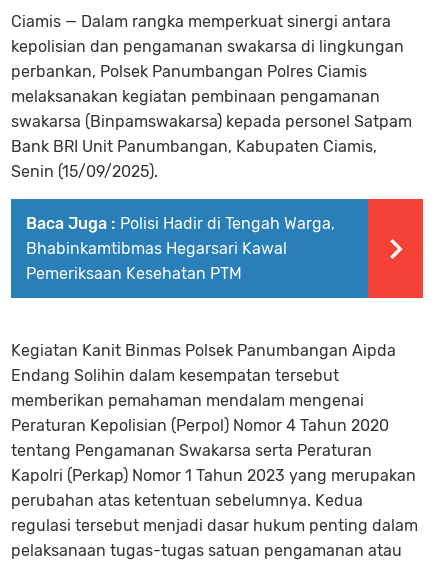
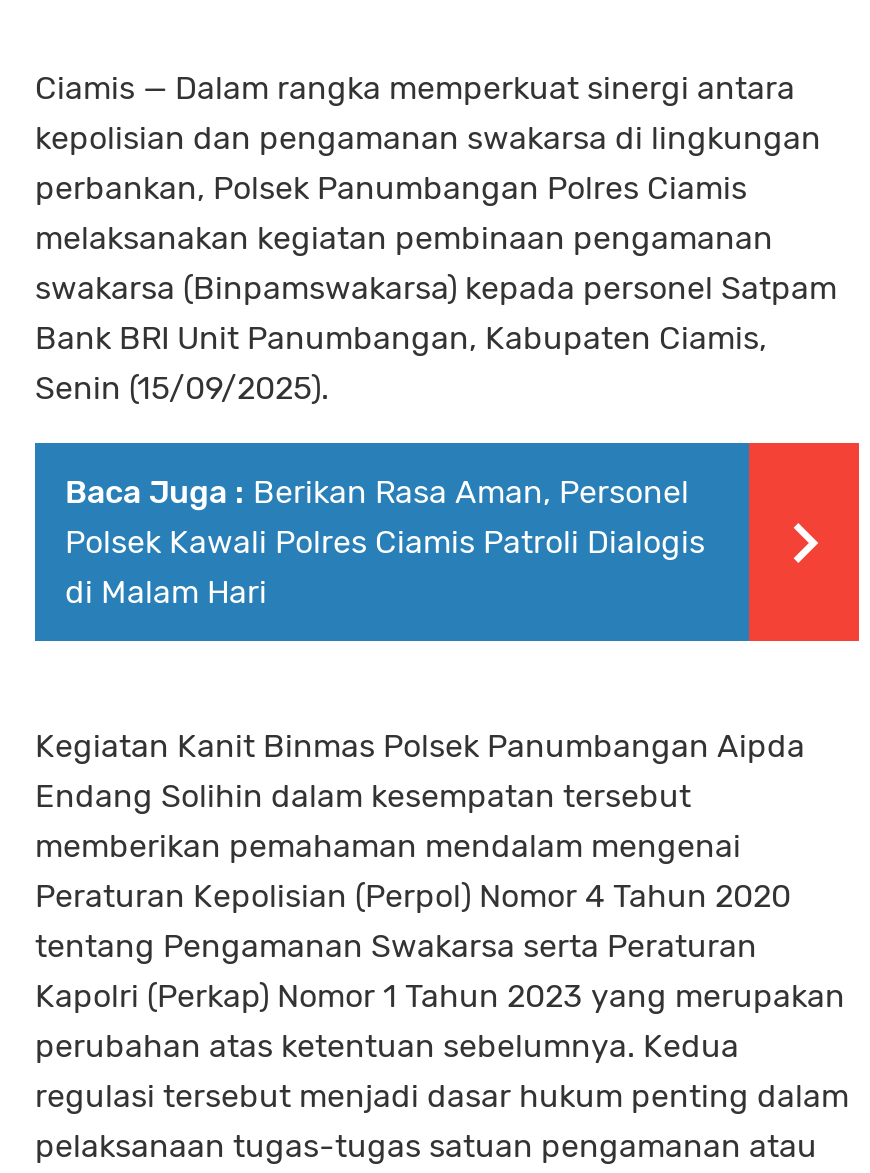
- Baca Juga : Polisi Hadir di Tengah Warga,
- Bhabinkamtibmas Hegarsari Kawal
- Pemeriksaan Kesehatan PTM
+ Baca Juga : Berikan Rasa Aman, Personel
+ Polsek Kawali Polres Ciamis Patroli Dialogis
+ di Malam Hari
